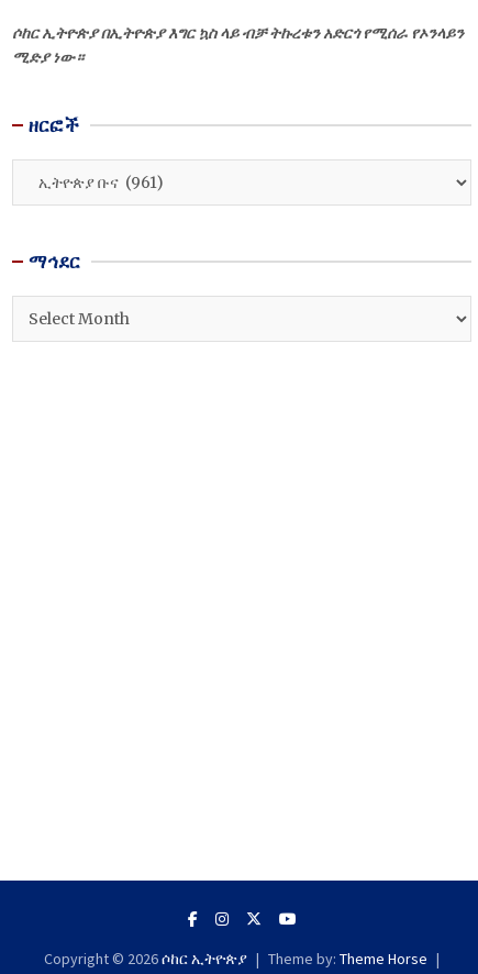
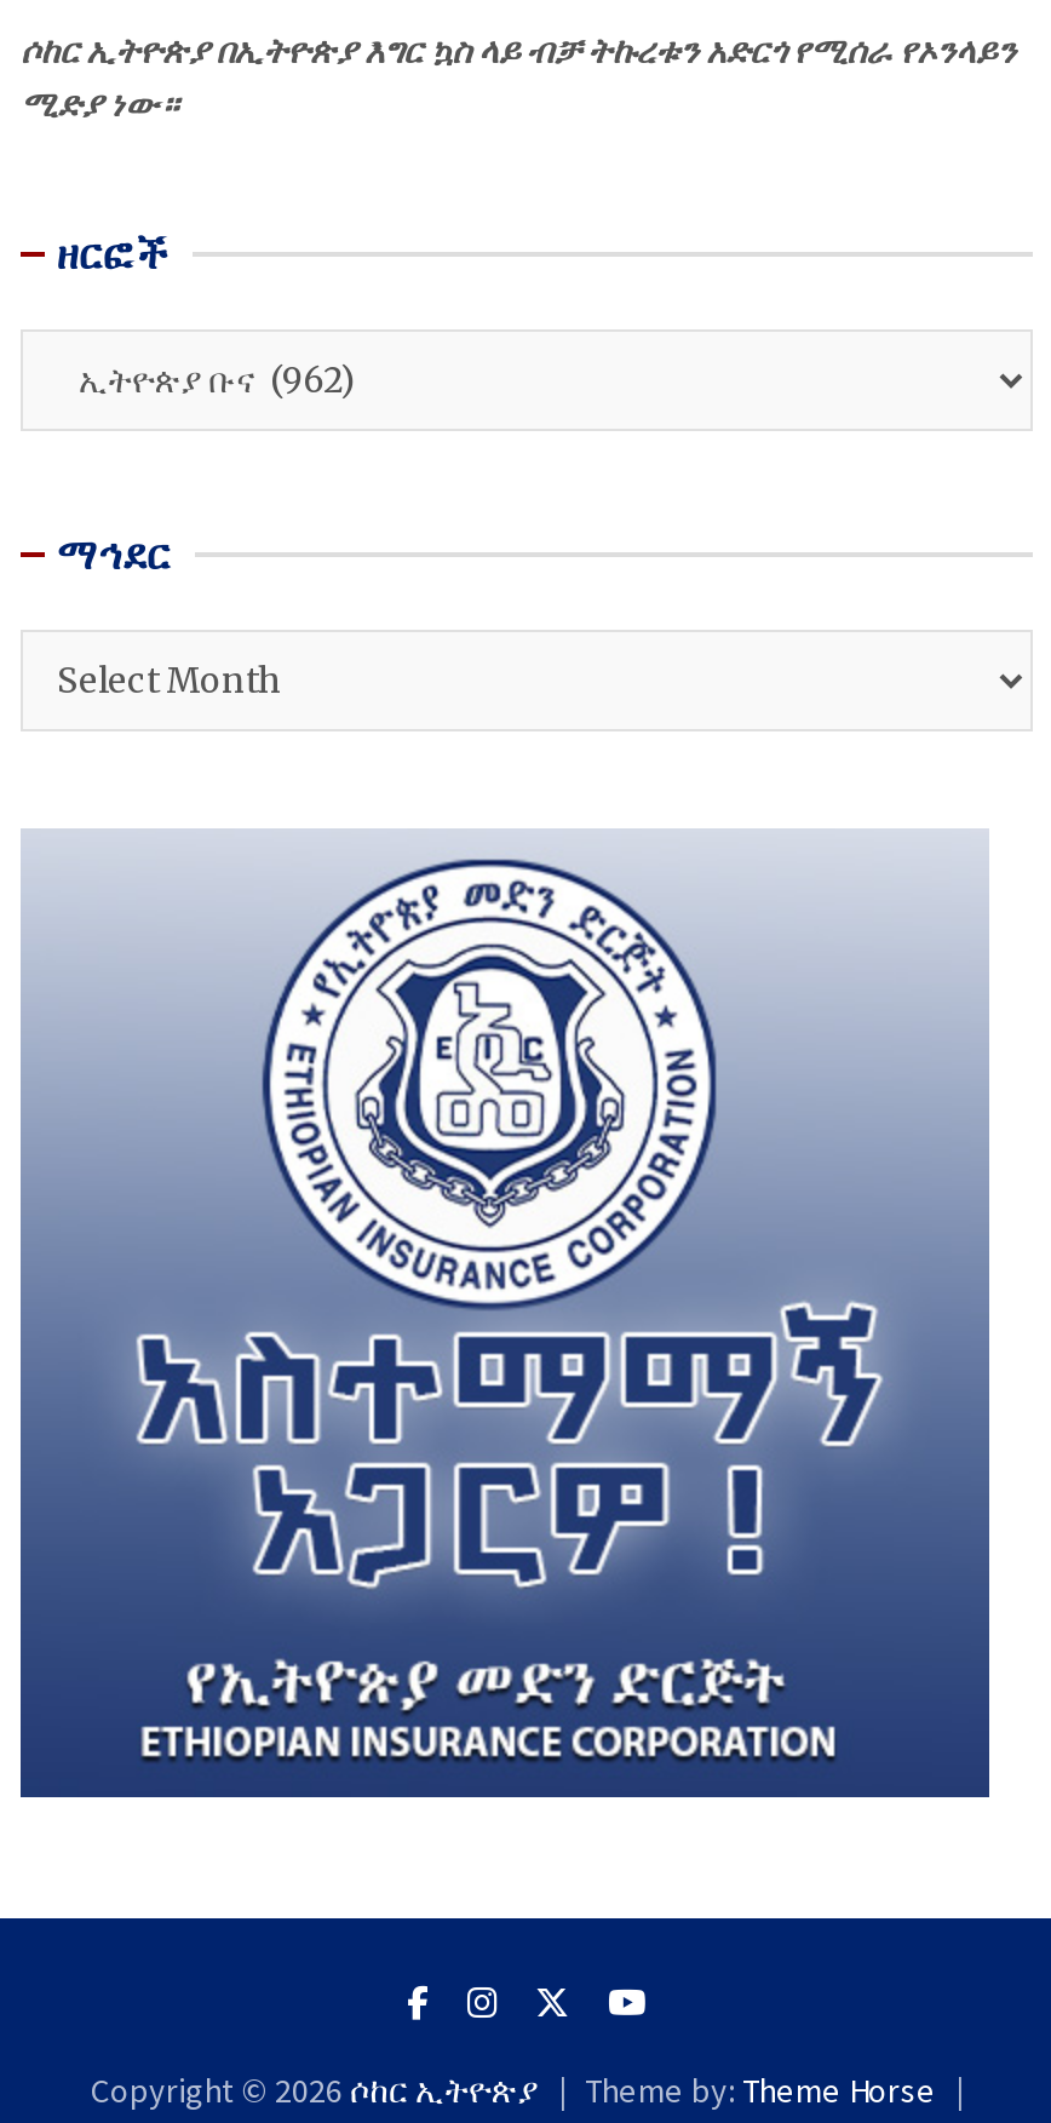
+ [image]
